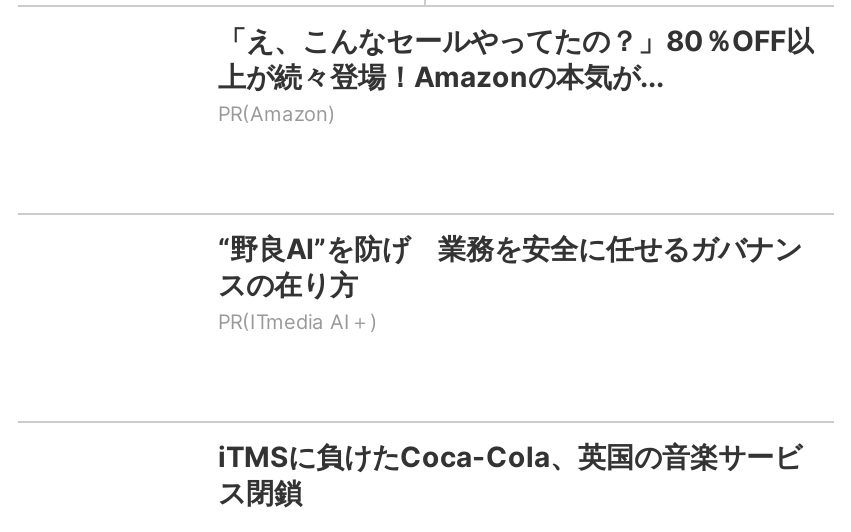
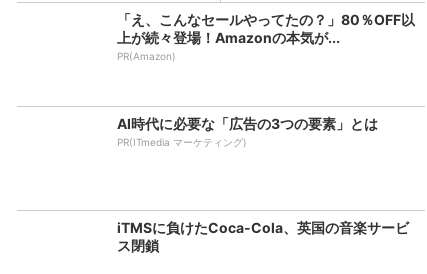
- “野良AI”を防げ 業務を安全に任せるガバナン
- スの在り方
- PR(ITmedia AI＋)
+ AI時代に必要な「広告の3つの要素」とは
+ PR(ITmedia マーケティング)
